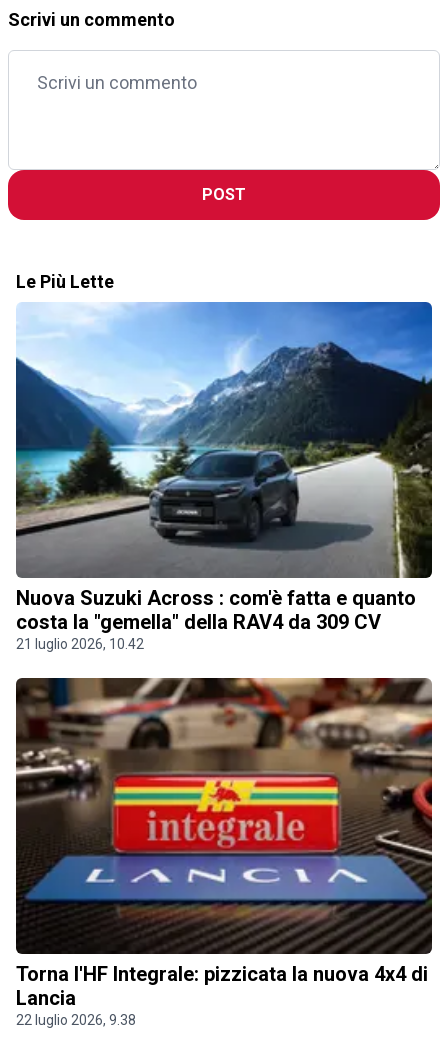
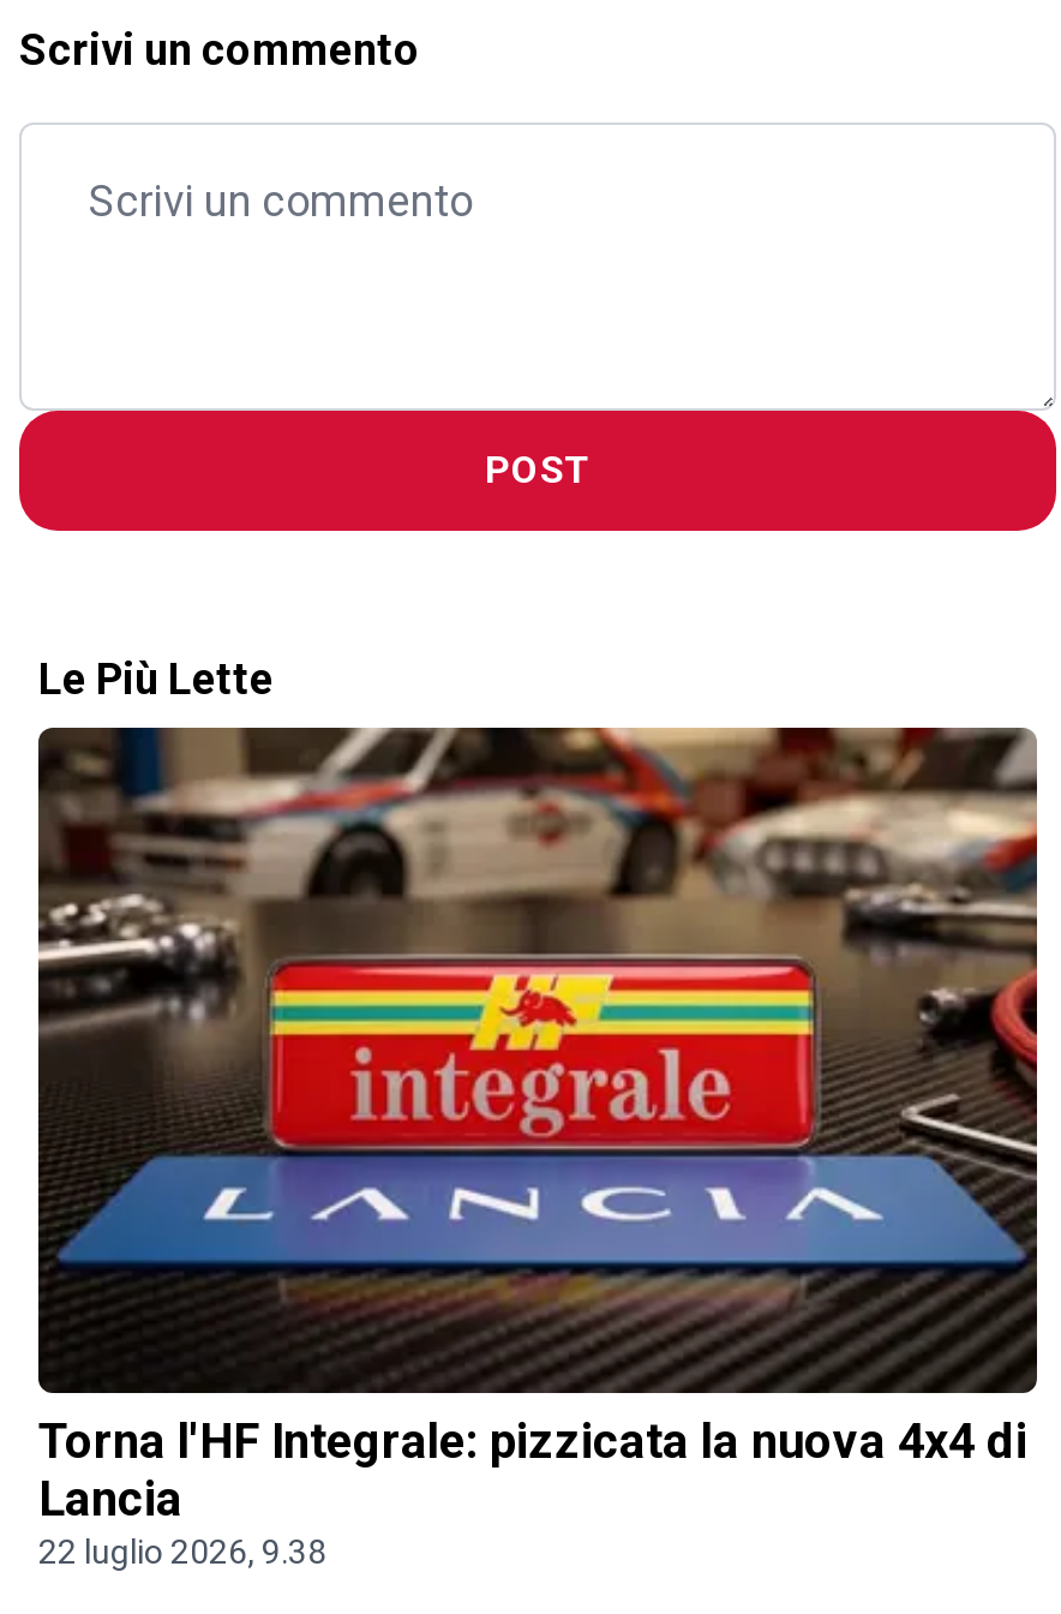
- [image]
- Nuova Suzuki Across : com'è fatta e quanto
- costa la "gemella" della RAV4 da 309 CV
- 21 luglio 2026, 10.42
